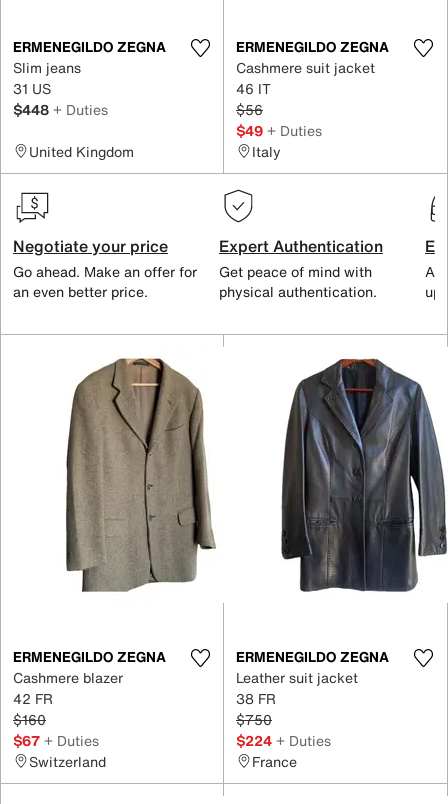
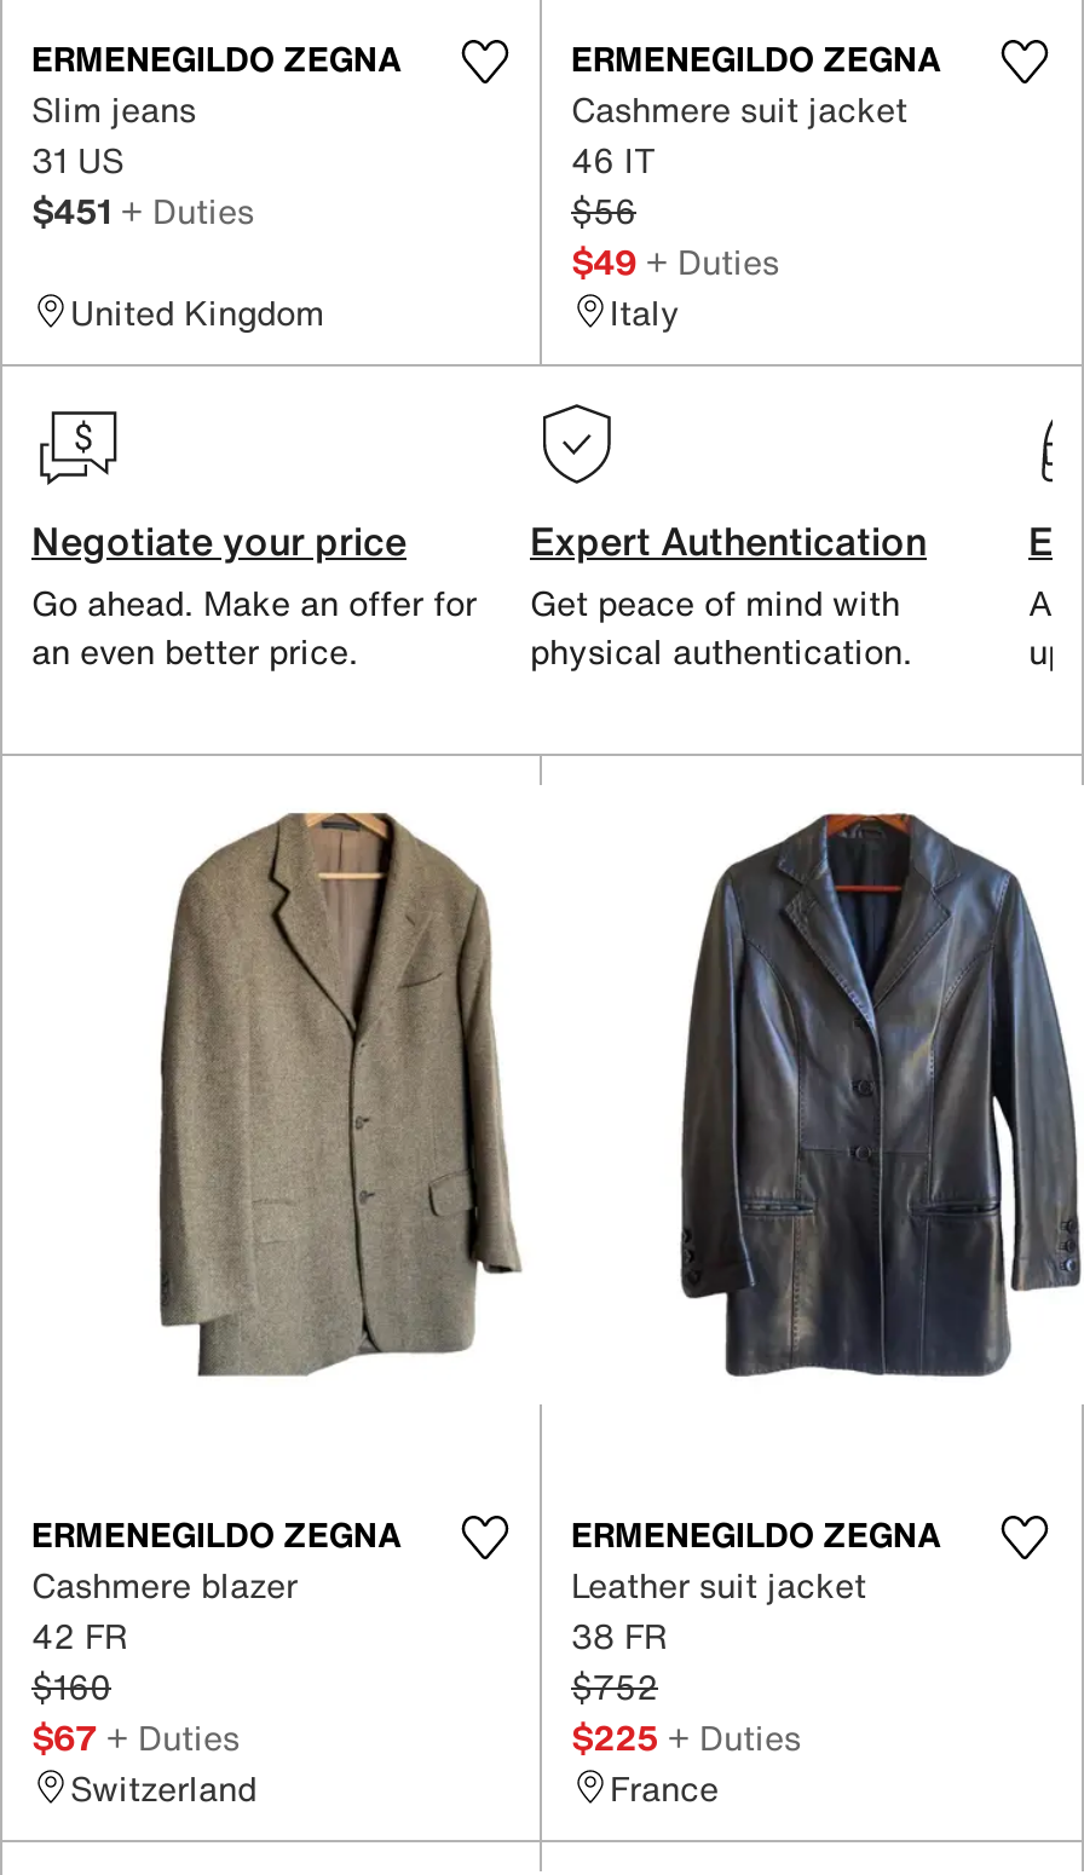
- $448 + Duties
+ $451 + Duties

- $750
+ $752

- $224 + Duties
+ $225 + Duties
